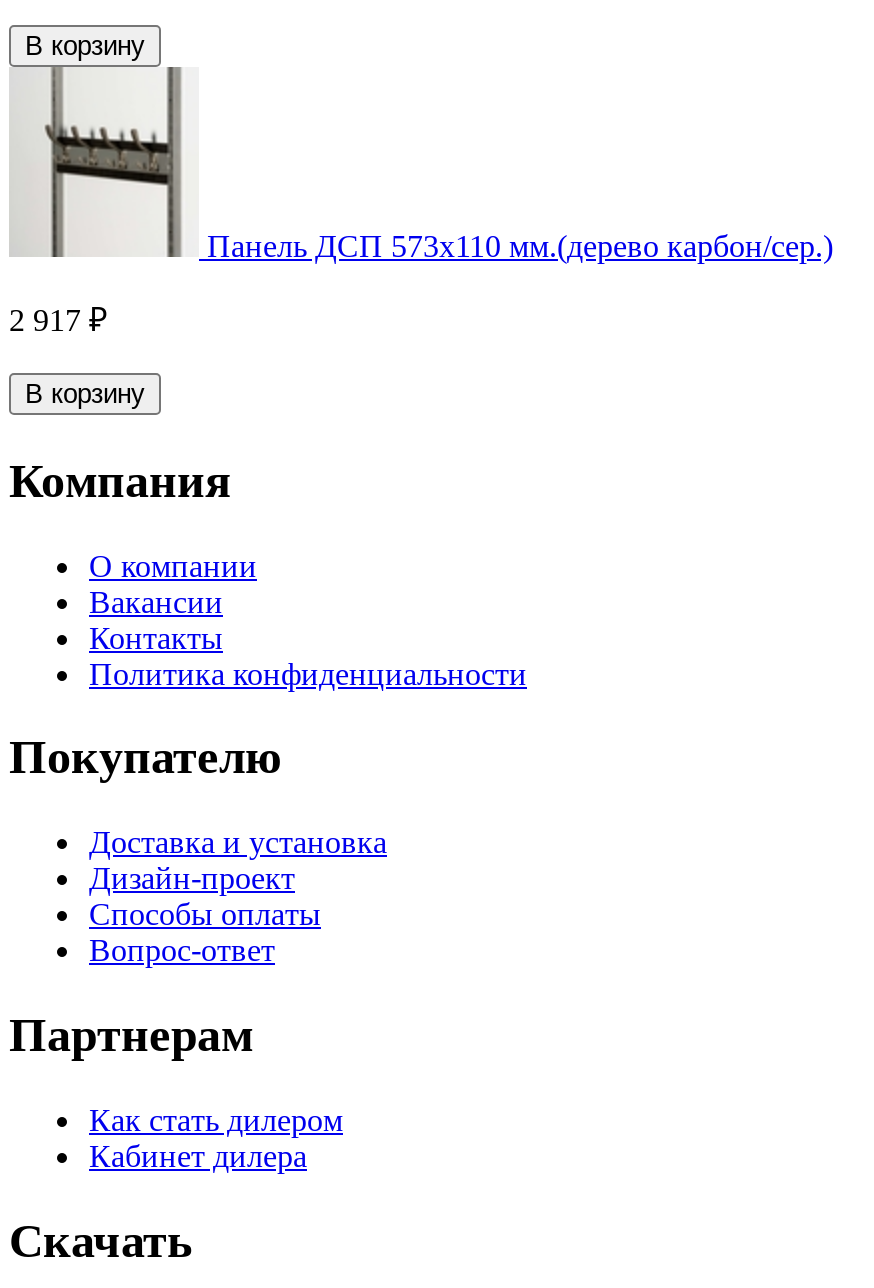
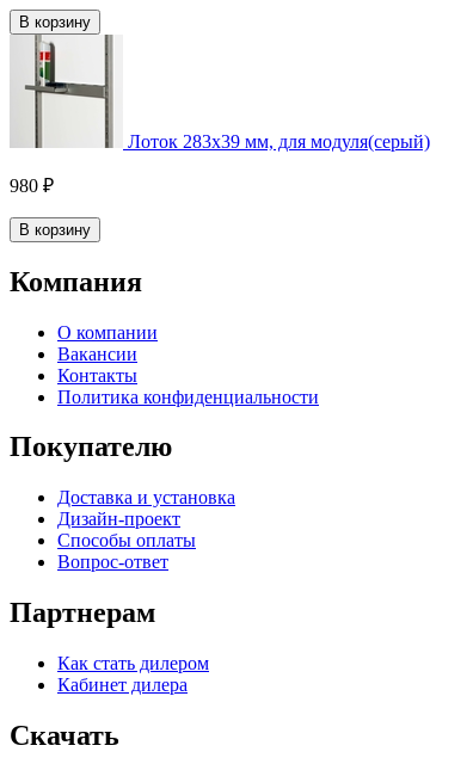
- [image]
- Панель ДСП 573х110 мм.(дерево карбон/сер.)
+ [image]
+ Лоток 283х39 мм, для модуля(серый)

- 2 917 ₽
+ 980 ₽
